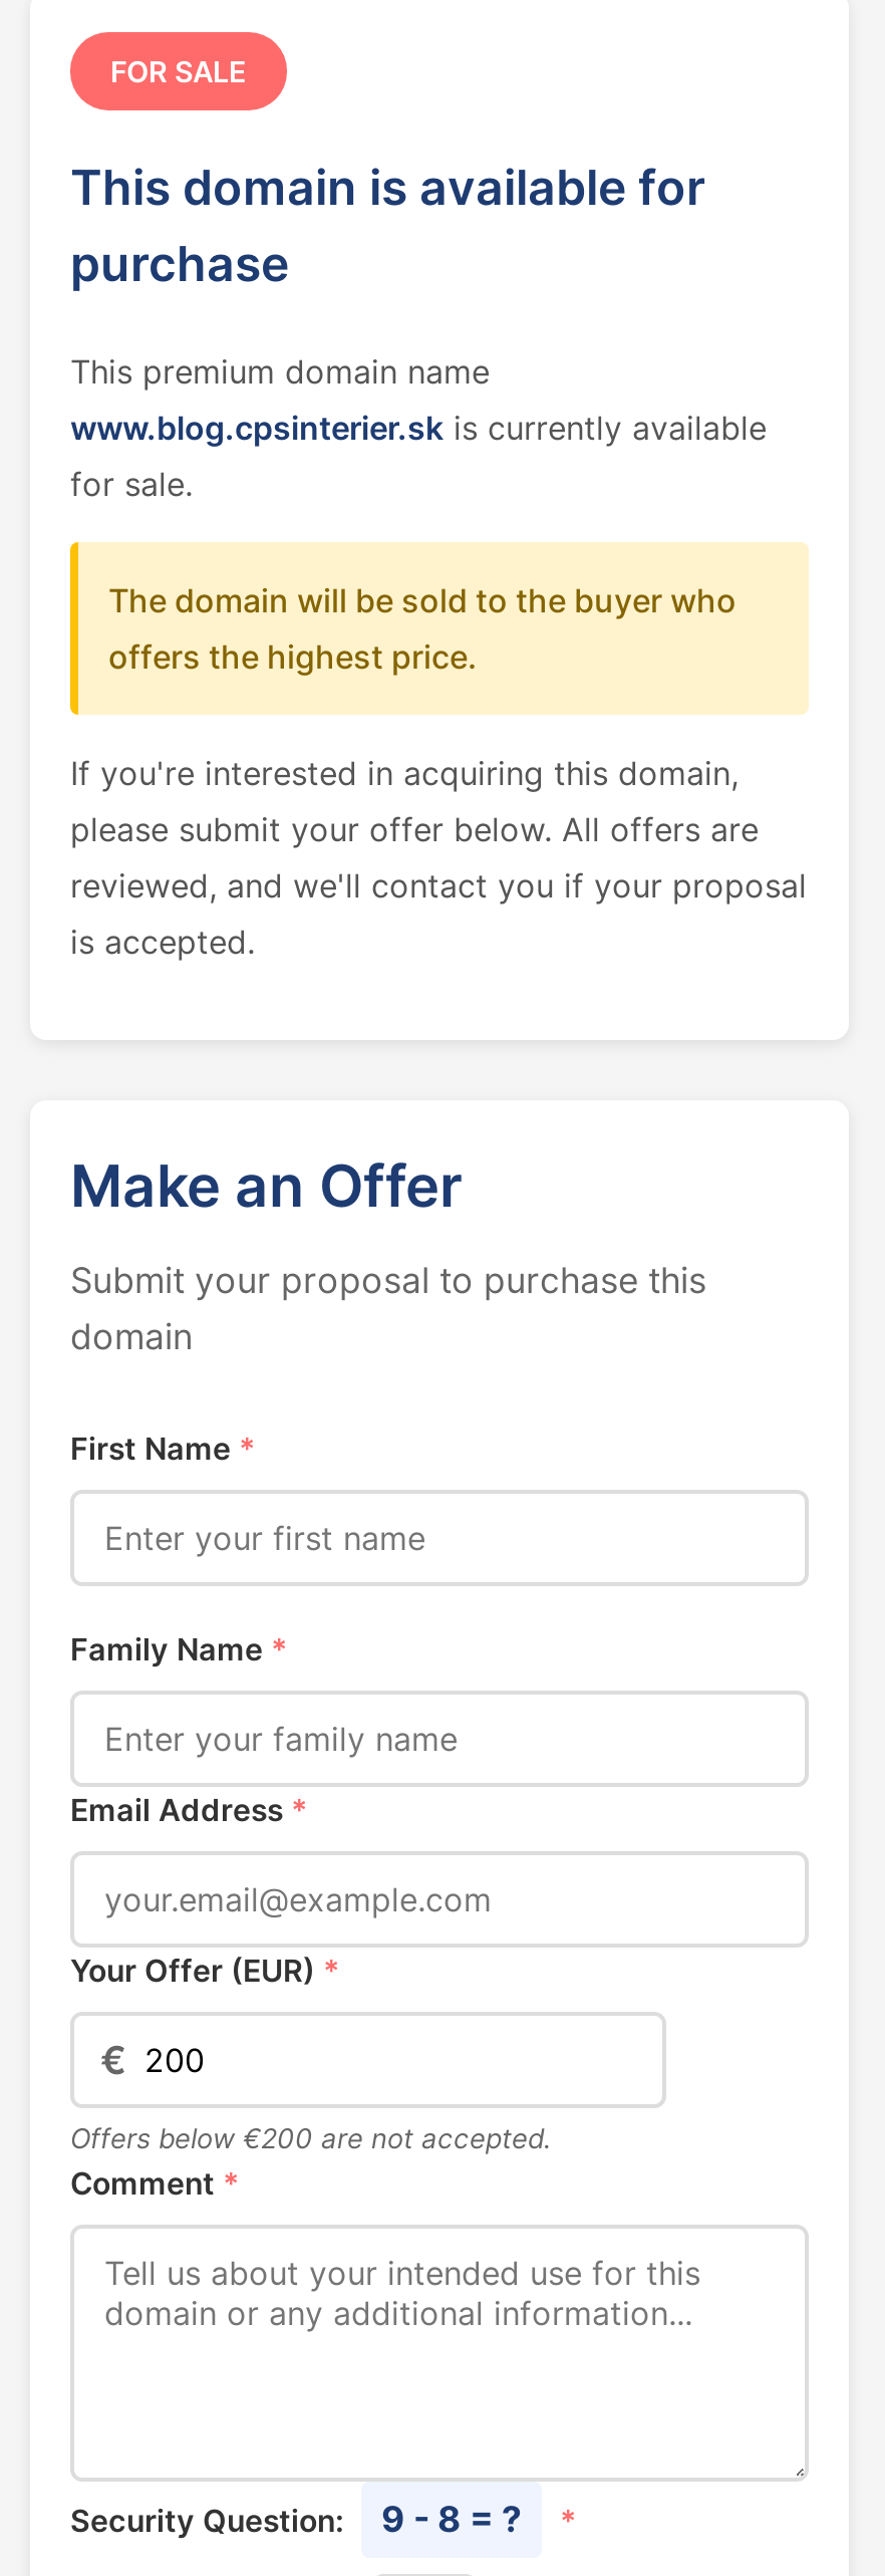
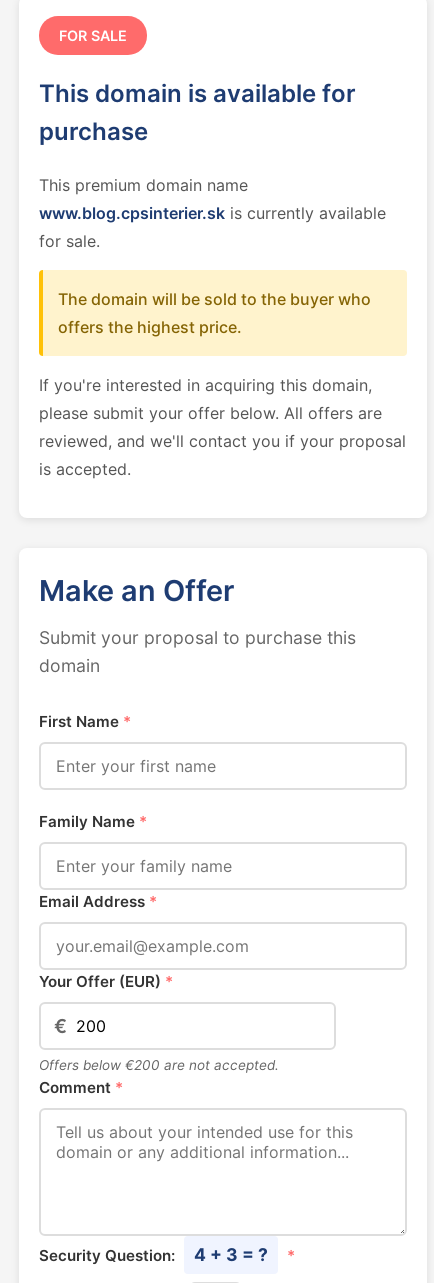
- 9 - 8 = ?
+ 4 + 3 = ?
